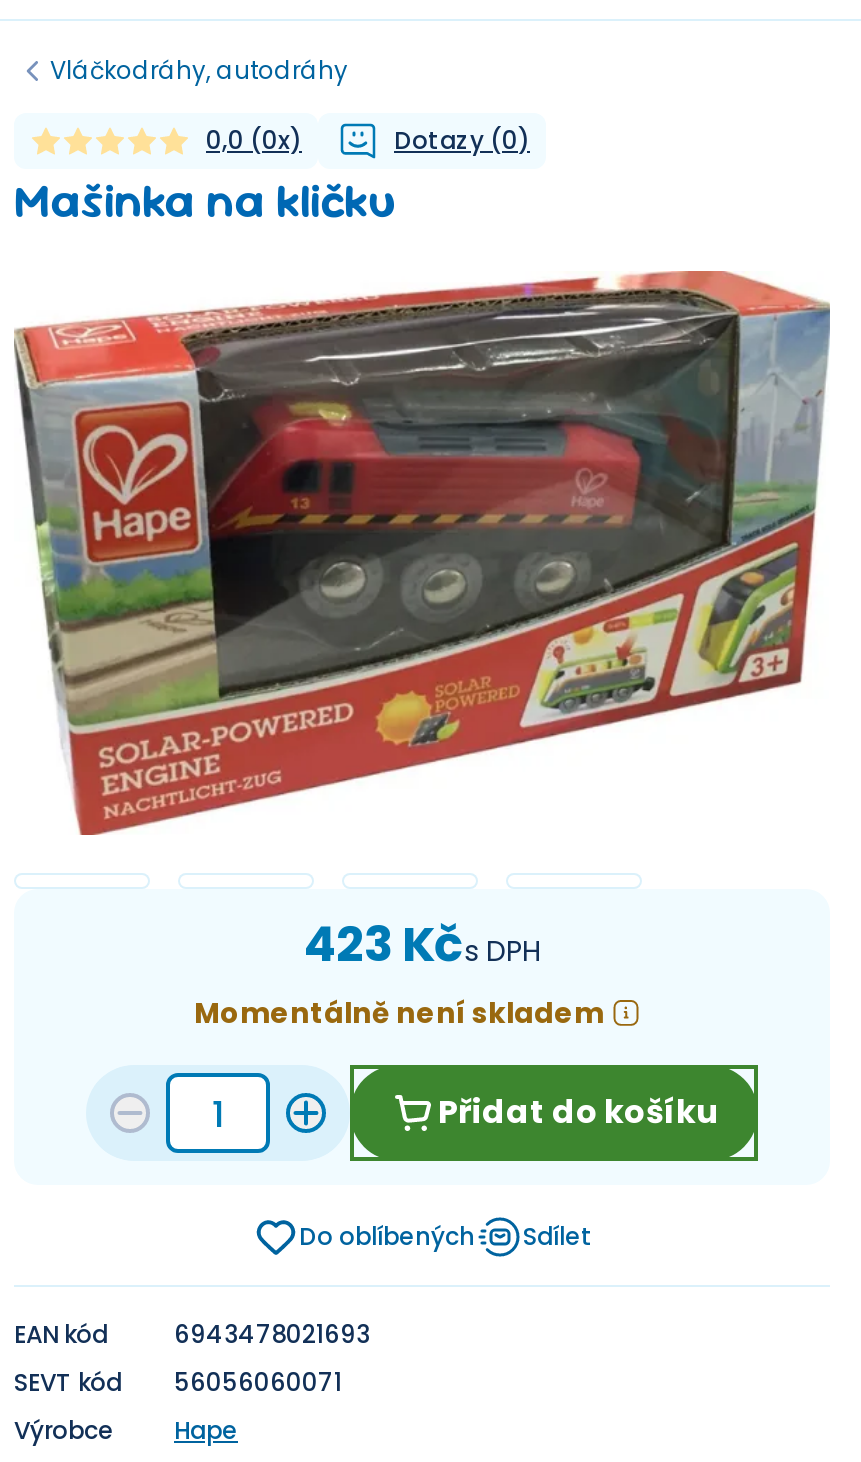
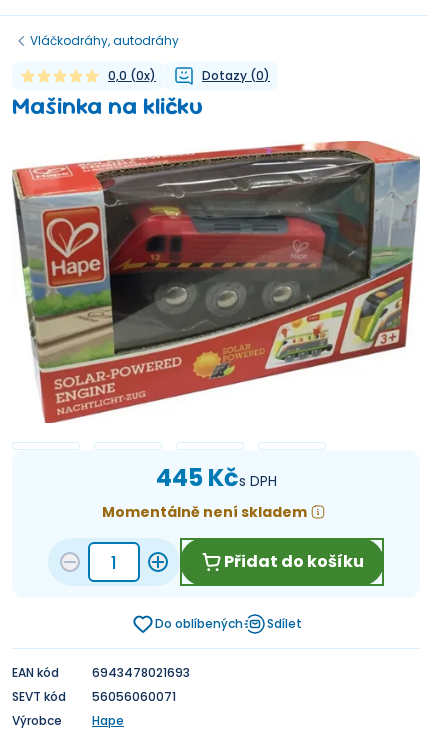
- 423 Kčs DPH
+ 445 Kčs DPH
